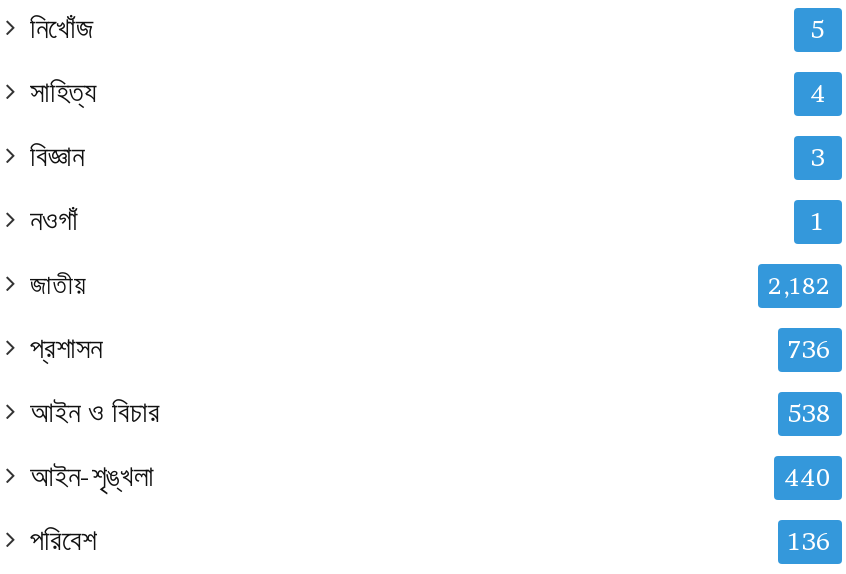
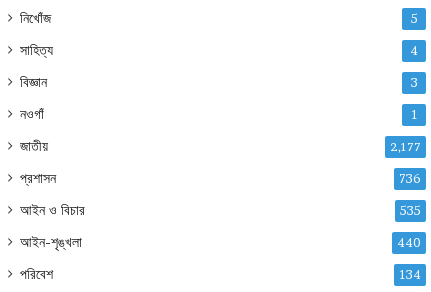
- 2,182
+ 2,177

- 538
+ 535

- 136
+ 134
